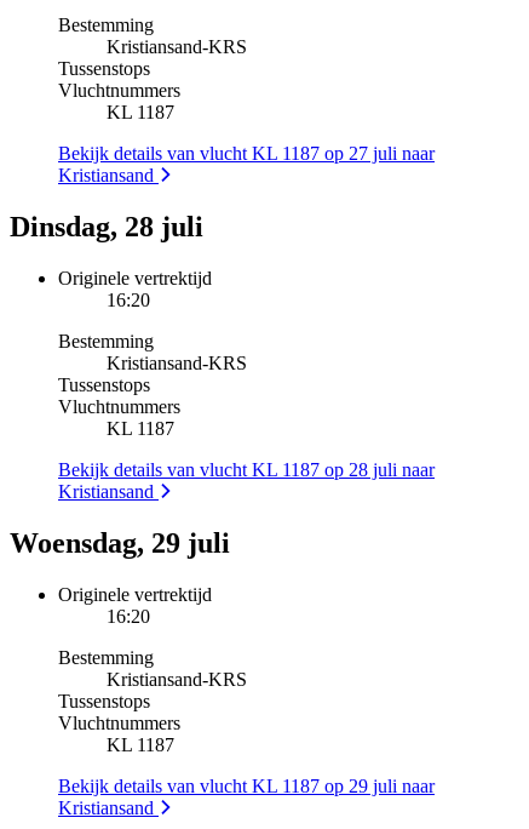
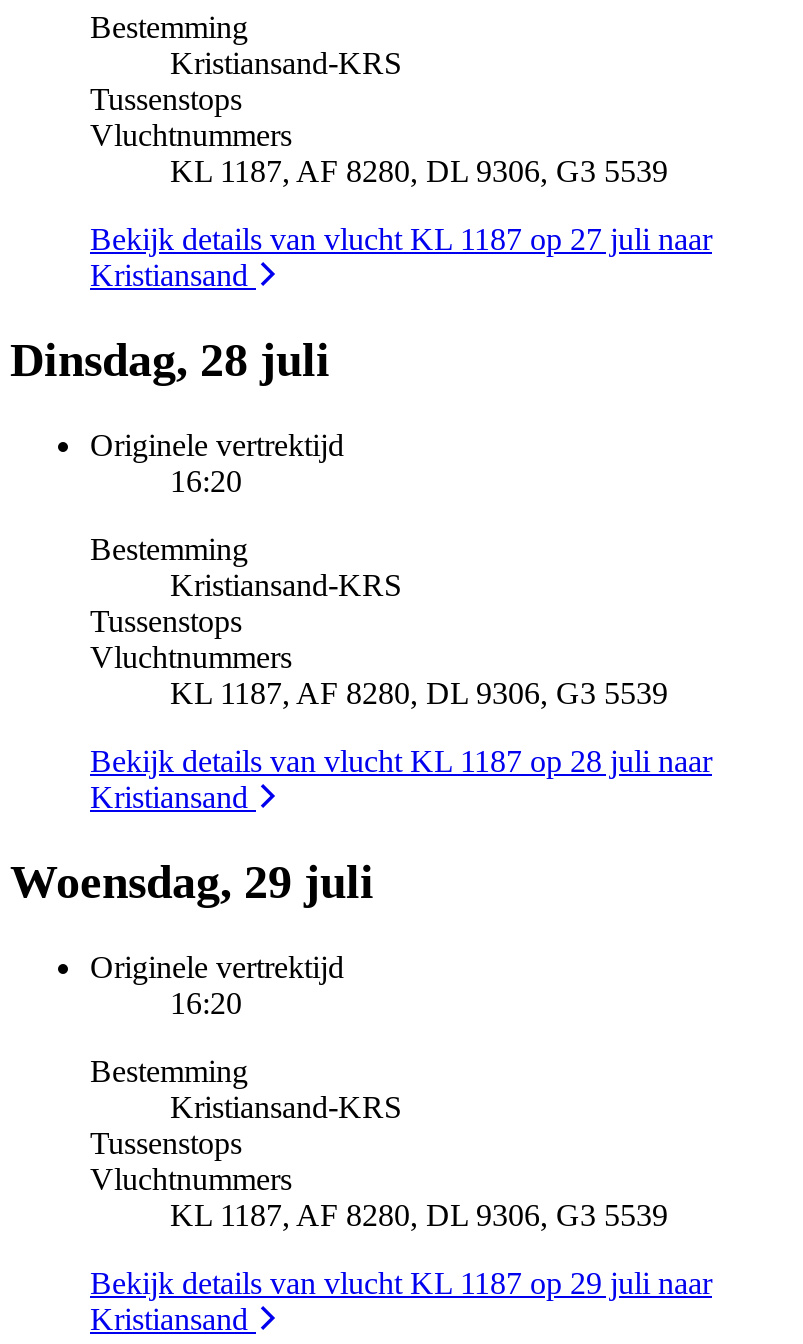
- KL 1187
+ KL 1187, AF 8280, DL 9306, G3 5539

- KL 1187
+ KL 1187, AF 8280, DL 9306, G3 5539

- KL 1187
+ KL 1187, AF 8280, DL 9306, G3 5539
